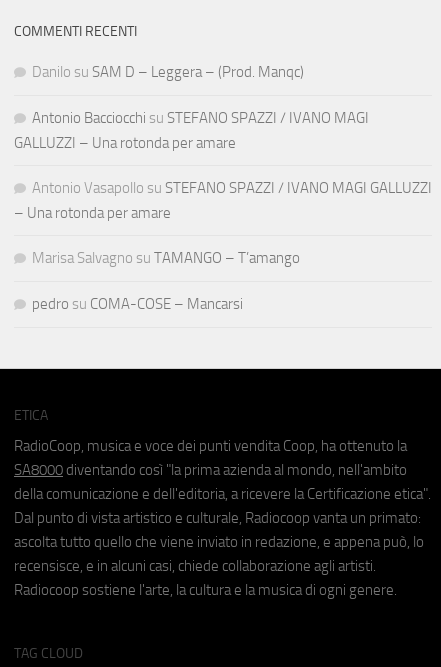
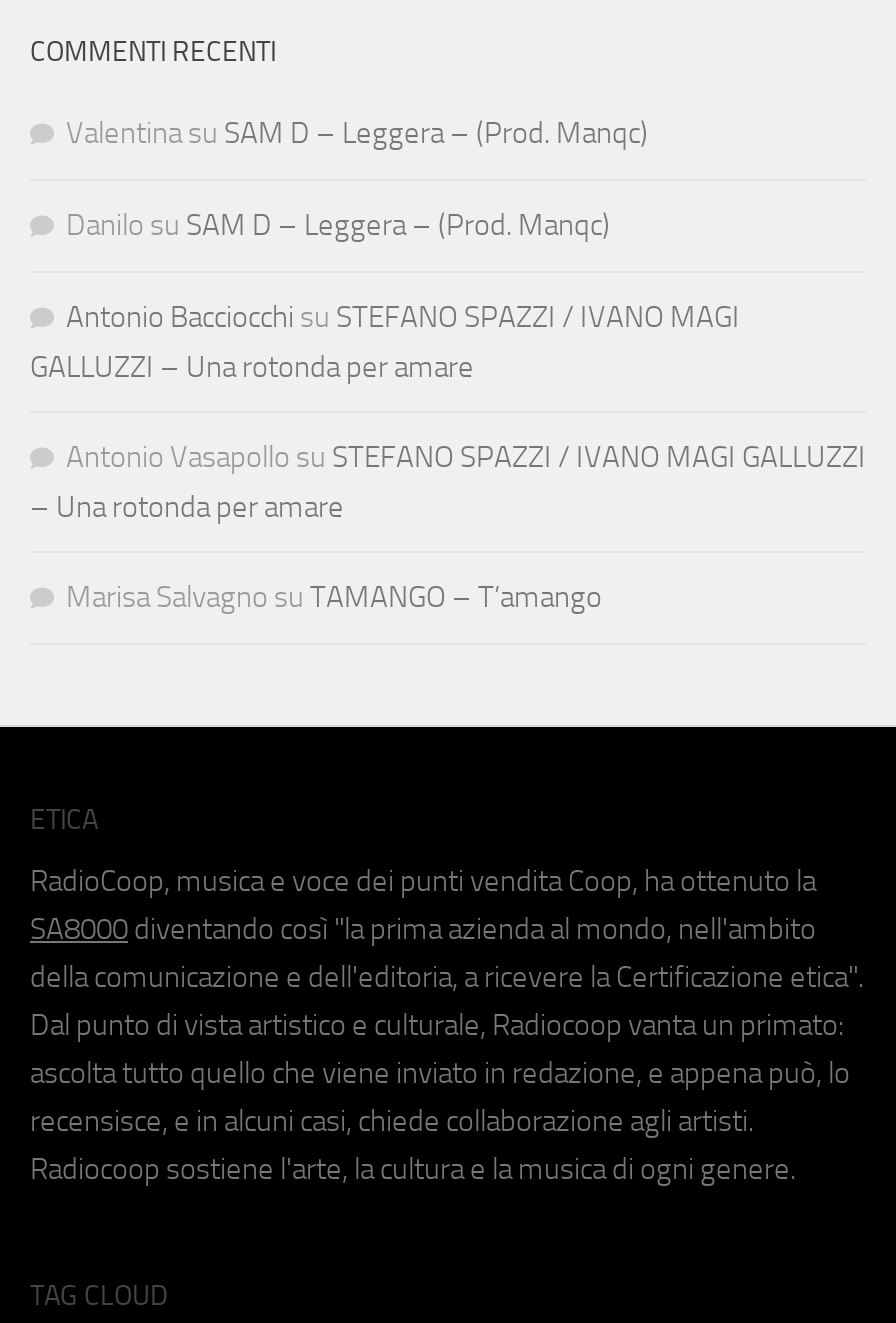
+ Valentina su SAM D – Leggera – (Prod. Manqc)

moved down: Danilo su SAM D – Leggera – (Prod. Manqc) | Antonio Bacciocchi su STEFANO SPAZZI / IVANO MAGI | GALLUZZI – Una rotonda per amare | Antonio Vasapollo su STEFANO SPAZZI / IVANO MAGI GALLUZZI | – Una rotonda per amare | Marisa Salvagno su TAMANGO – T’amango

- pedro su COMA-COSE – Mancarsi
